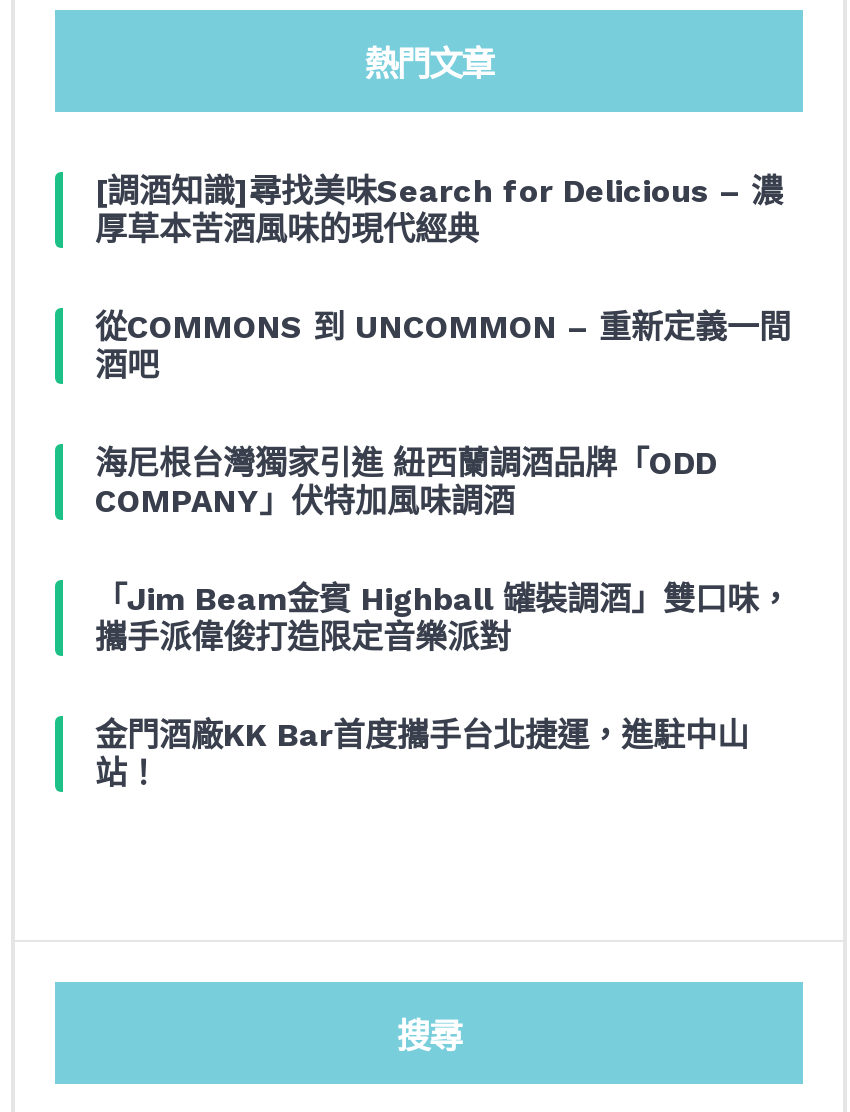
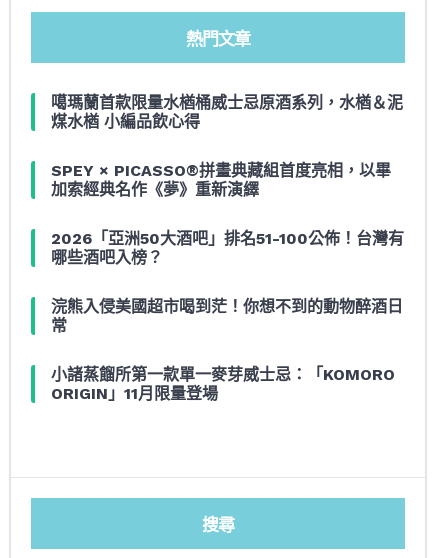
- [調酒知識]尋找美味Search for Delicious – 濃
- 厚草本苦酒風味的現代經典
+ 噶瑪蘭首款限量水楢桶威士忌原酒系列，水楢＆泥
+ 煤水楢 小編品飲心得

- 從COMMONS 到 UNCOMMON – 重新定義一間
- 酒吧
+ SPEY × PICASSO®拼畫典藏組首度亮相，以畢
+ 加索經典名作《夢》重新演繹

- 海尼根台灣獨家引進 紐西蘭調酒品牌「ODD
- COMPANY」伏特加風味調酒
+ 2026「亞洲50大酒吧」排名51-100公佈！台灣有
+ 哪些酒吧入榜？

- 「Jim Beam金賓 Highball 罐裝調酒」雙口味，
- 攜手派偉俊打造限定音樂派對
+ 浣熊入侵美國超市喝到茫！你想不到的動物醉酒日
+ 常

- 金門酒廠KK Bar首度攜手台北捷運，進駐中山
- 站！
+ 小諸蒸餾所第一款單一麥芽威士忌：「KOMORO
+ ORIGIN」11月限量登場
